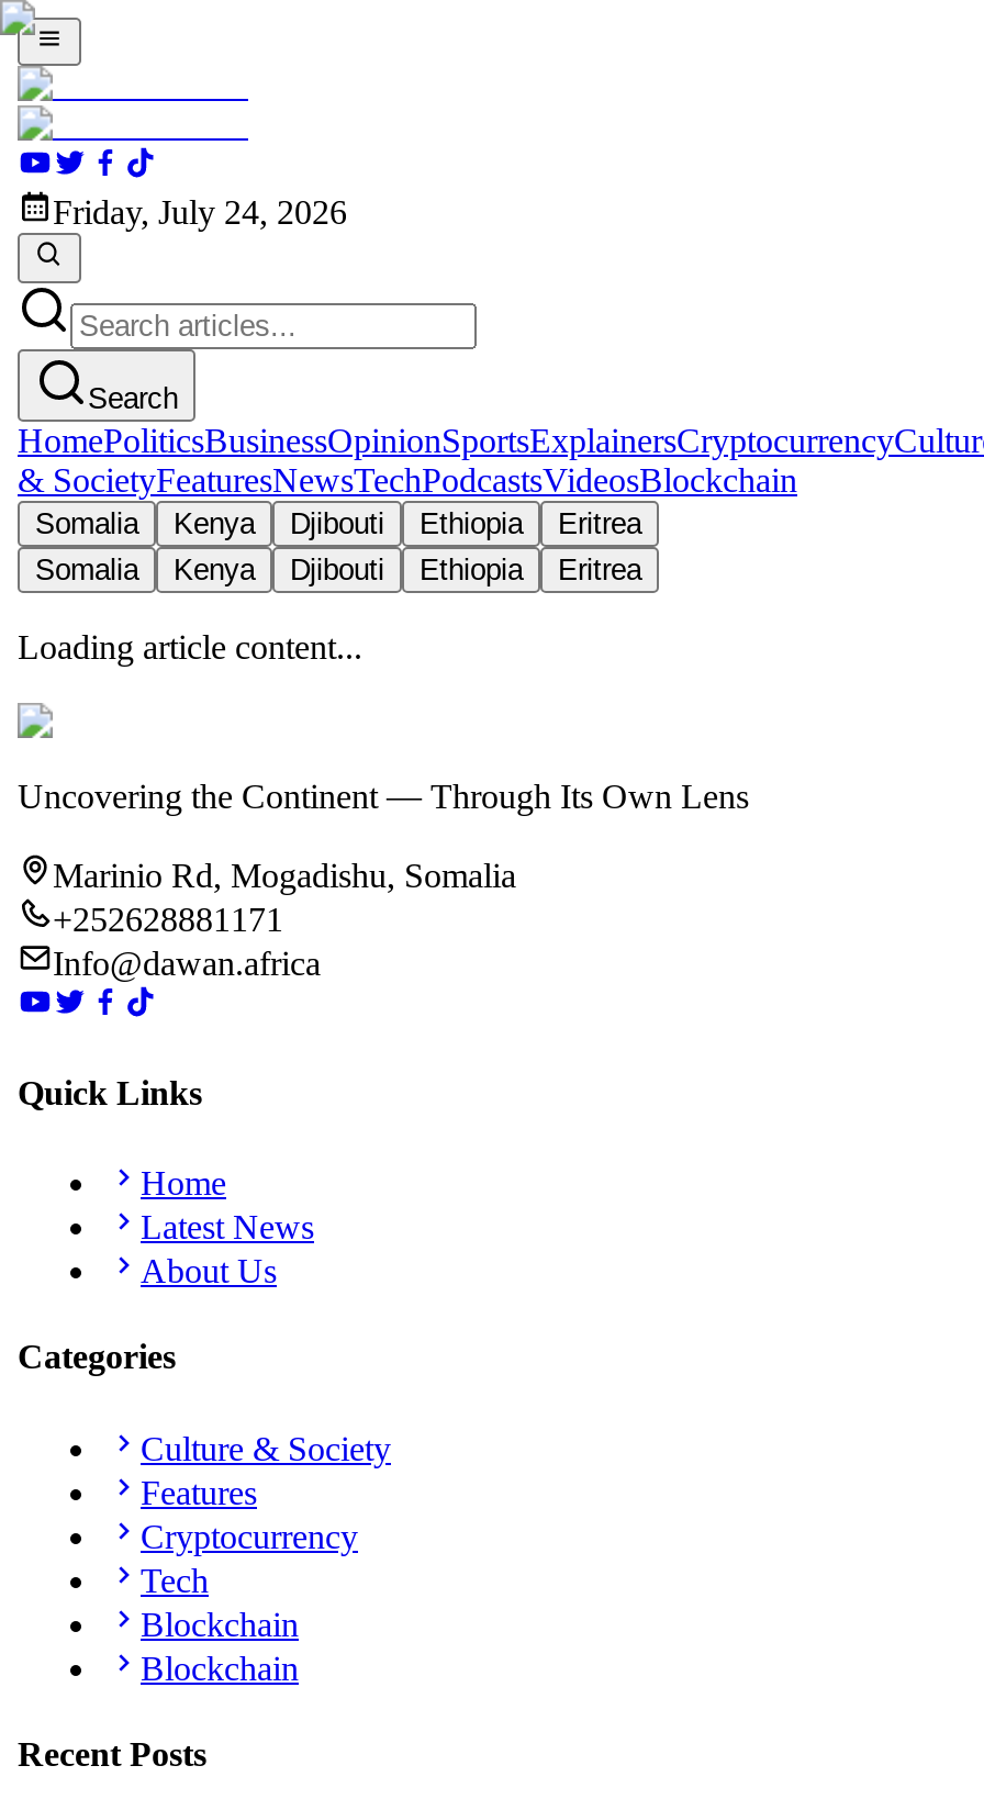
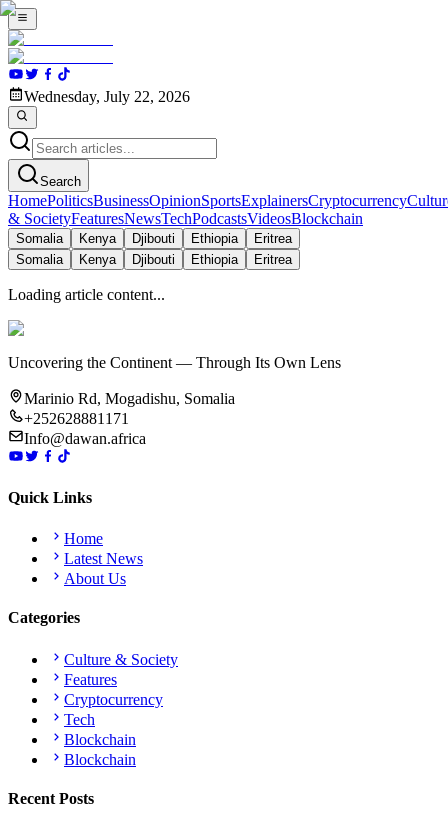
- Friday, July 24, 2026
+ Wednesday, July 22, 2026
